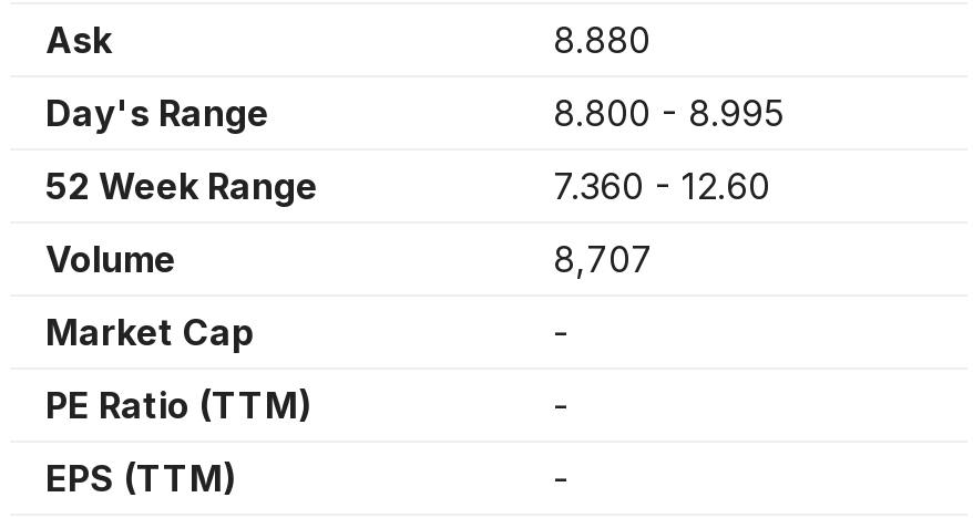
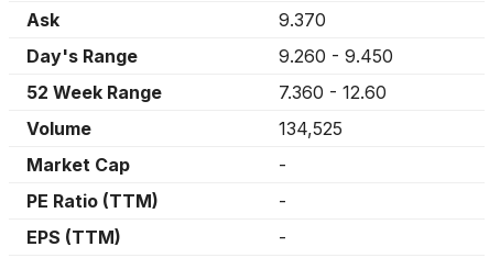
- 8.880
+ 9.370

- 8.800 - 8.995
+ 9.260 - 9.450

- 8,707
+ 134,525
